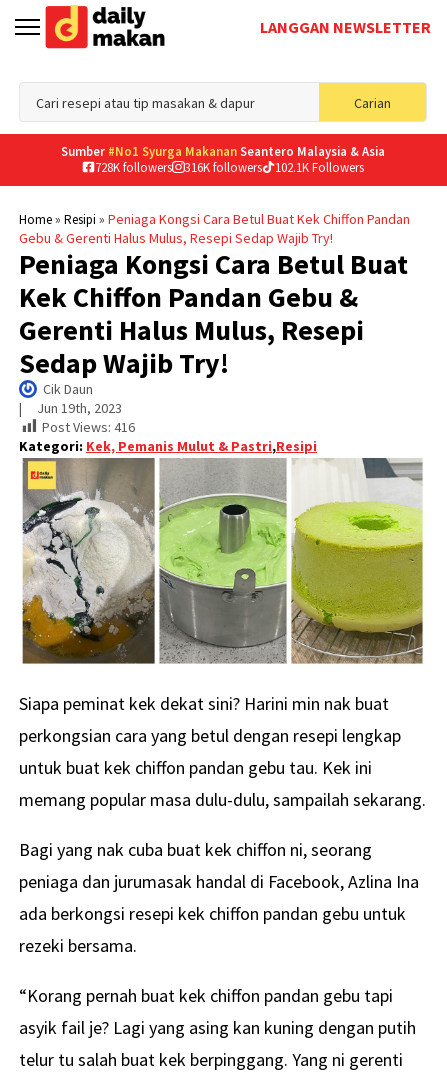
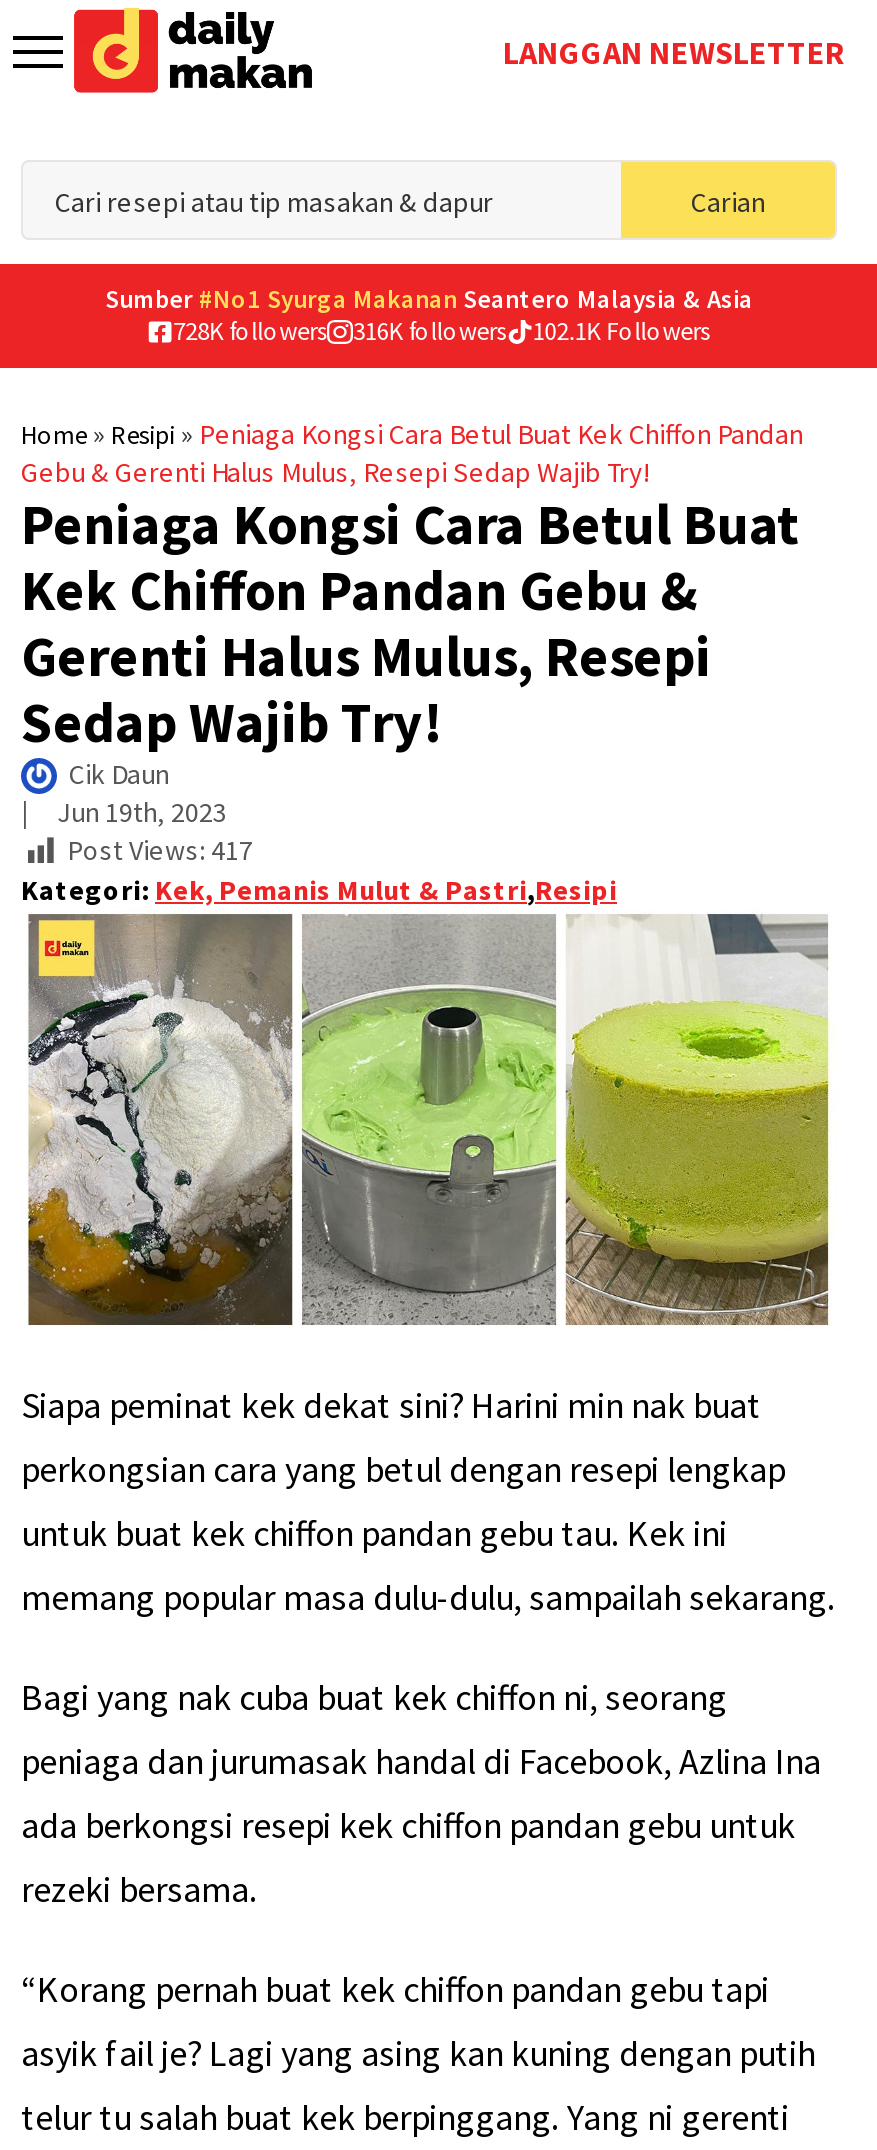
- Post Views: 416
+ Post Views: 417
